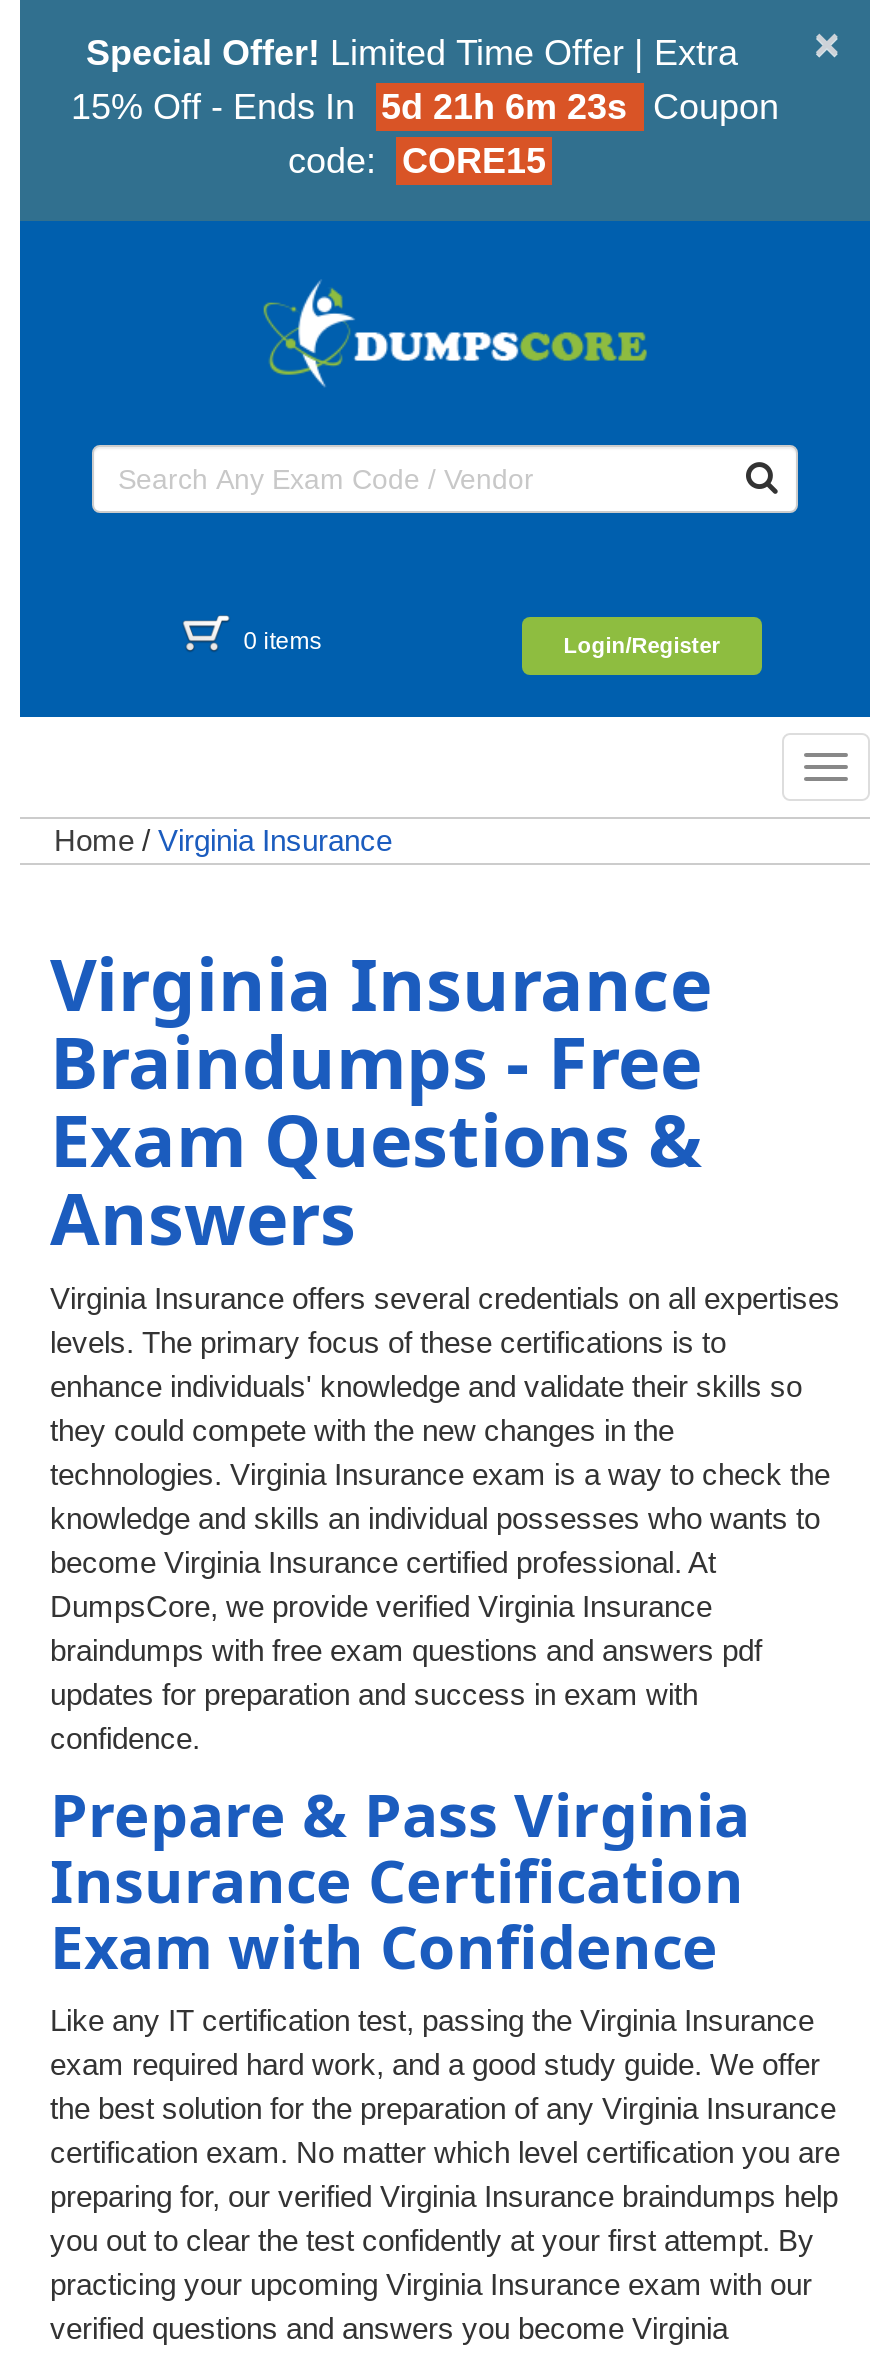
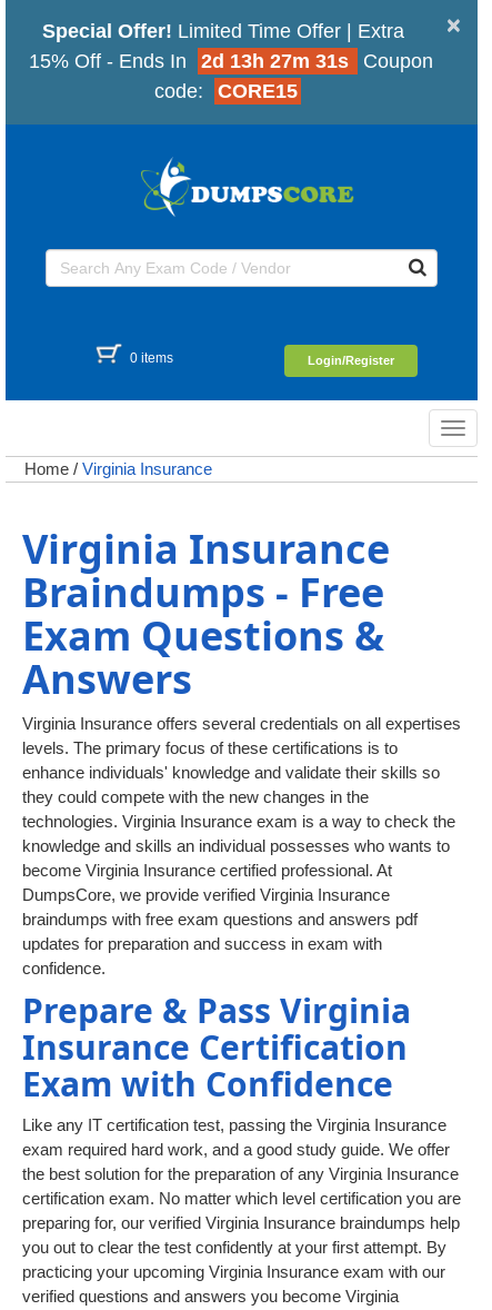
- 15% Off - Ends In 5d 21h 6m 23s Coupon
+ 15% Off - Ends In 2d 13h 27m 31s Coupon
